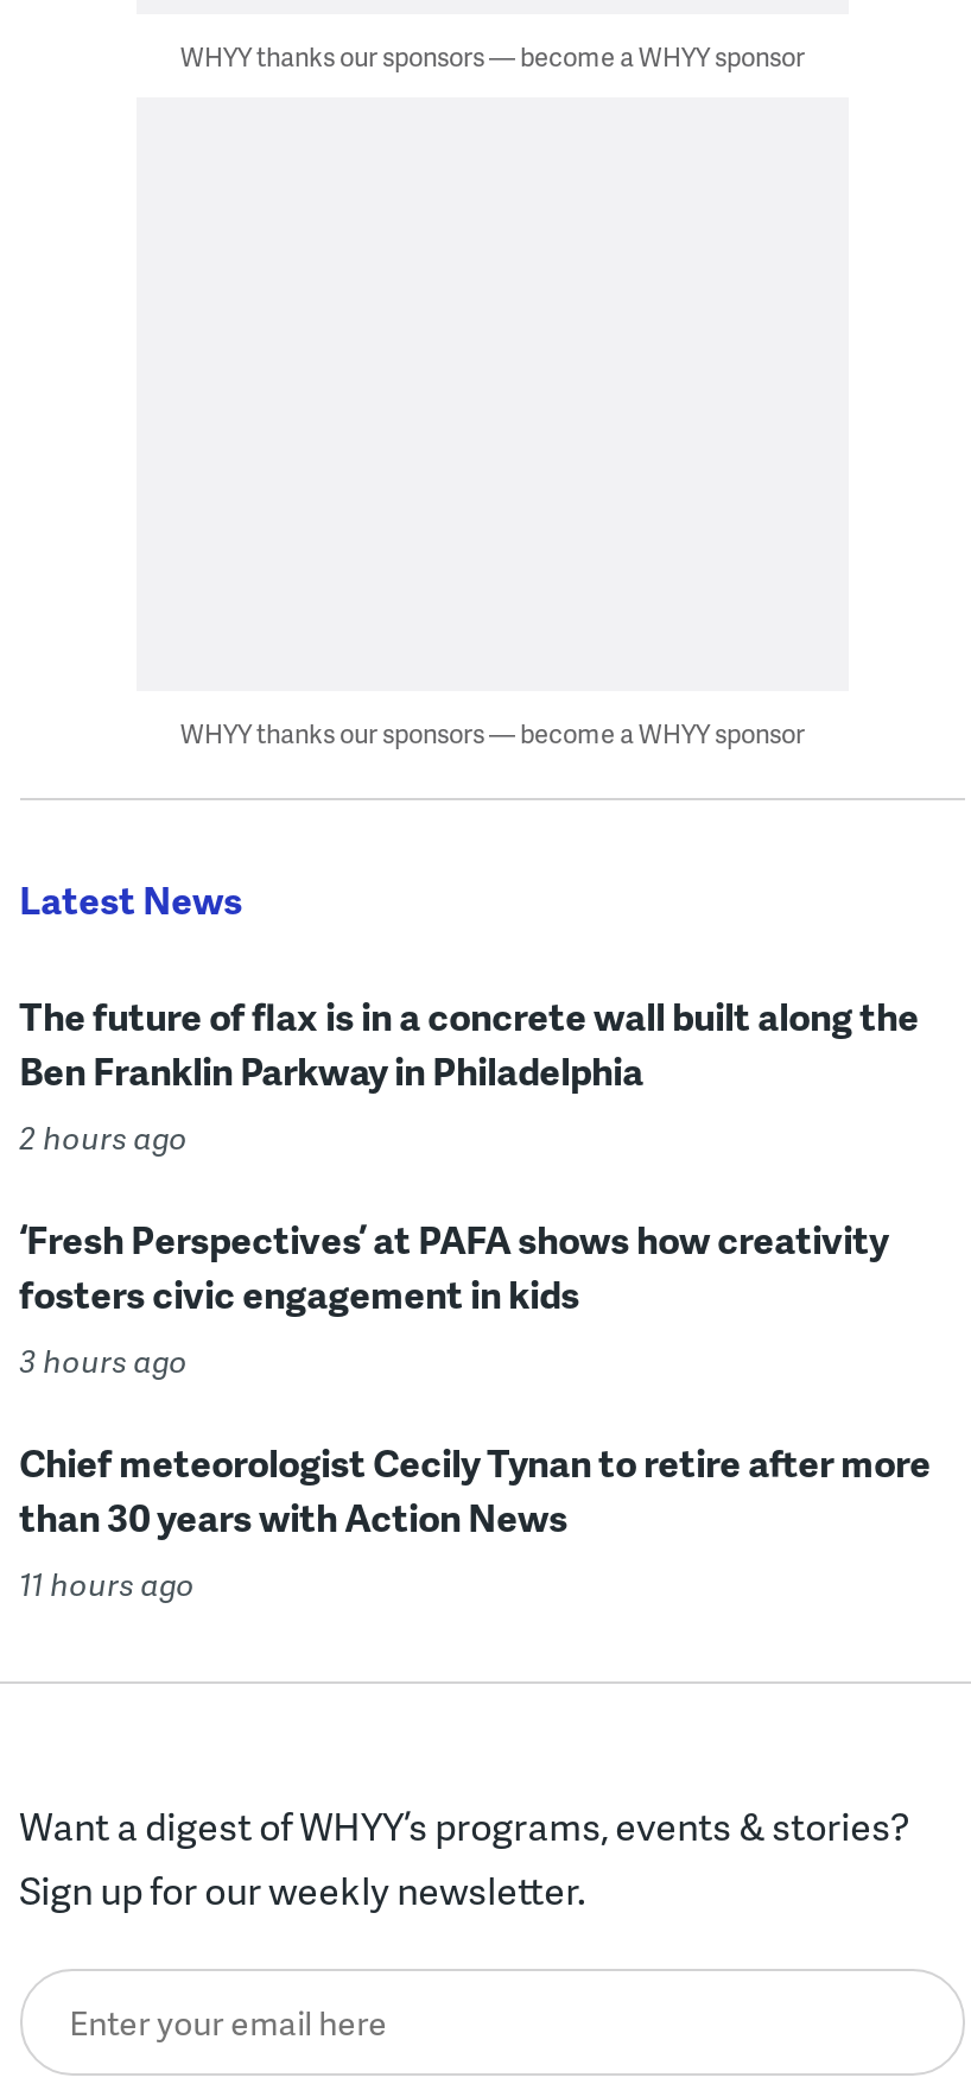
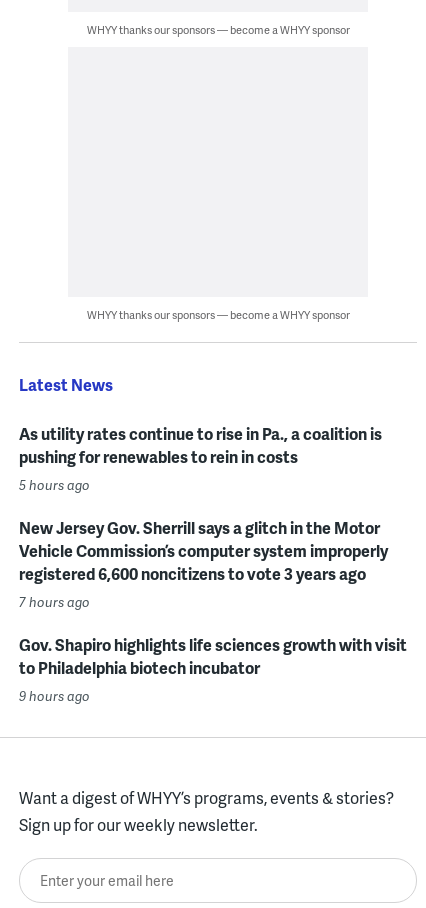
- The future of flax is in a concrete wall built along the
- Ben Franklin Parkway in Philadelphia
- 2 hours ago
+ As utility rates continue to rise in Pa., a coalition is
+ pushing for renewables to rein in costs
+ 5 hours ago

- ‘Fresh Perspectives’ at PAFA shows how creativity
- fosters civic engagement in kids
- 3 hours ago
+ New Jersey Gov. Sherrill says a glitch in the Motor
+ Vehicle Commission’s computer system improperly
+ registered 6,600 noncitizens to vote 3 years ago
+ 7 hours ago

- Chief meteorologist Cecily Tynan to retire after more
- than 30 years with Action News
- 11 hours ago
+ Gov. Shapiro highlights life sciences growth with visit
+ to Philadelphia biotech incubator
+ 9 hours ago
